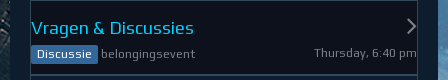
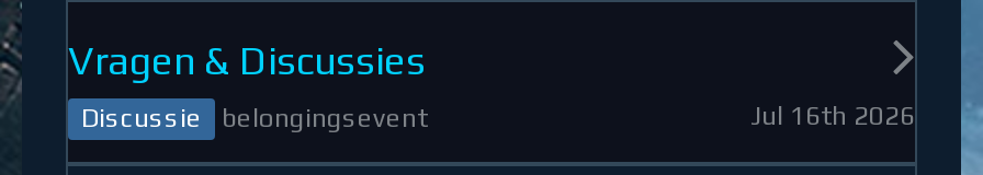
- Thursday, 6:40 pm
+ Jul 16th 2026
